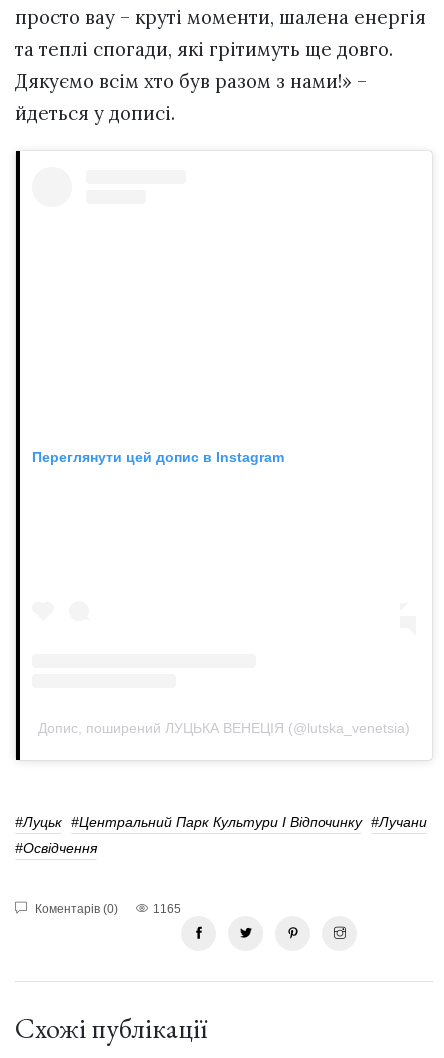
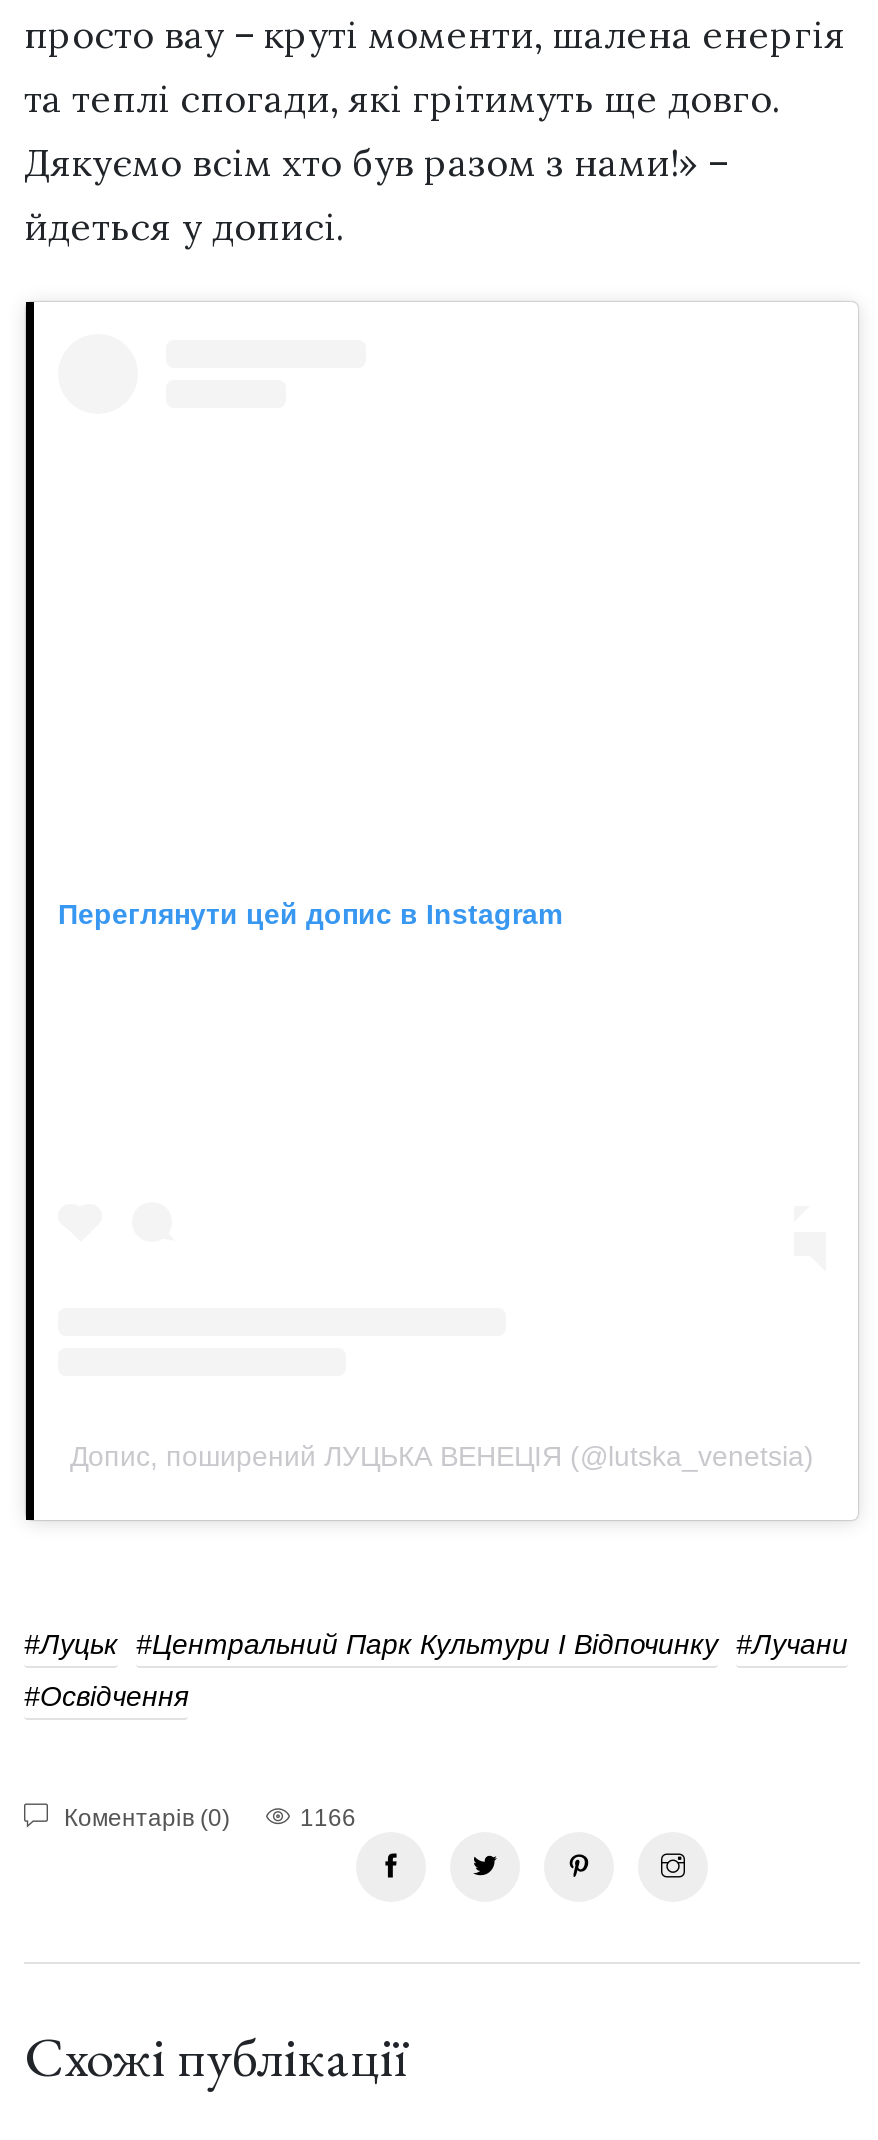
- 1165
+ 1166
